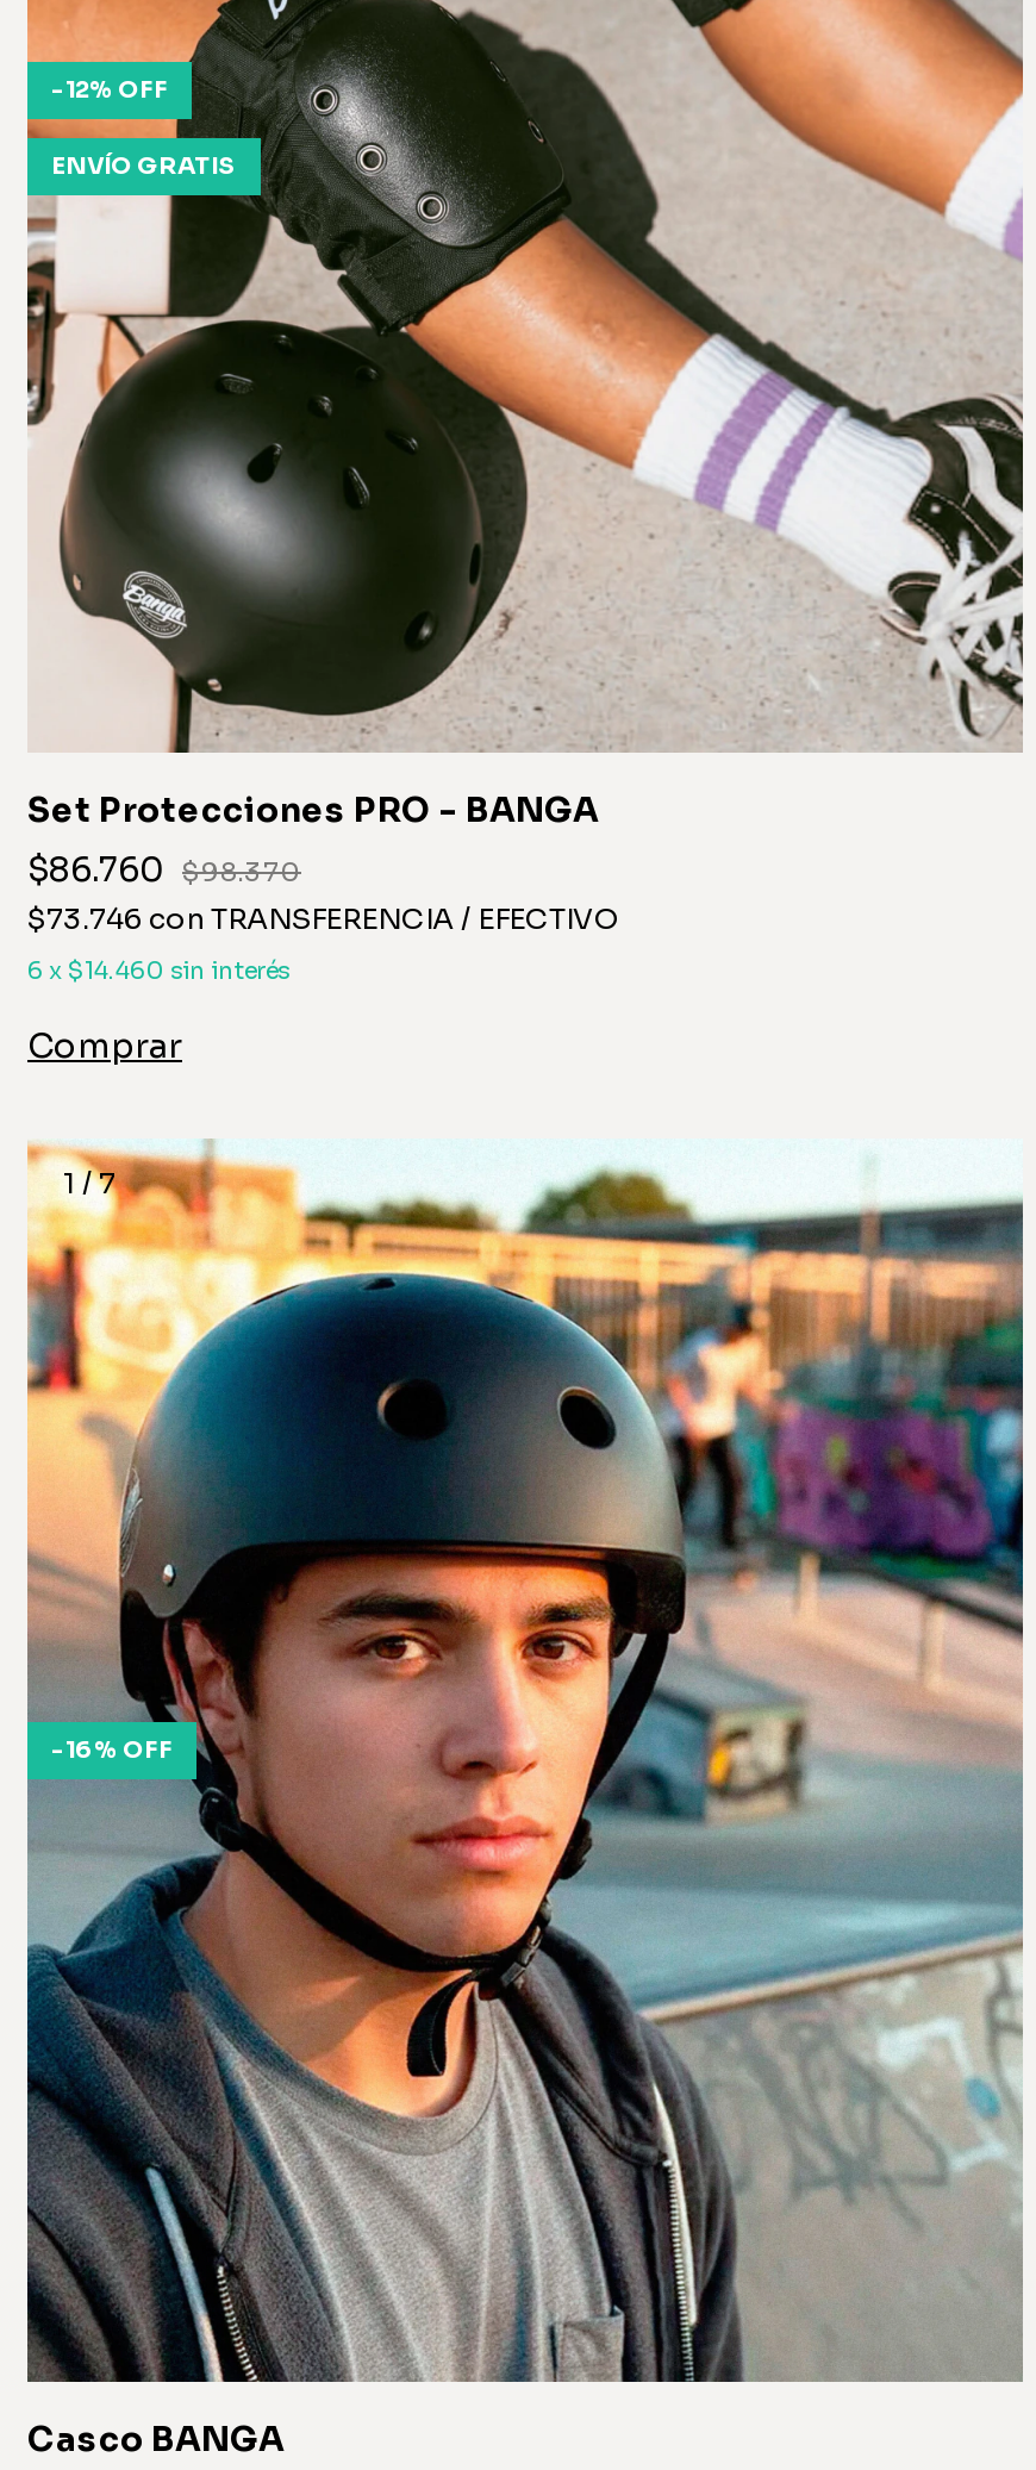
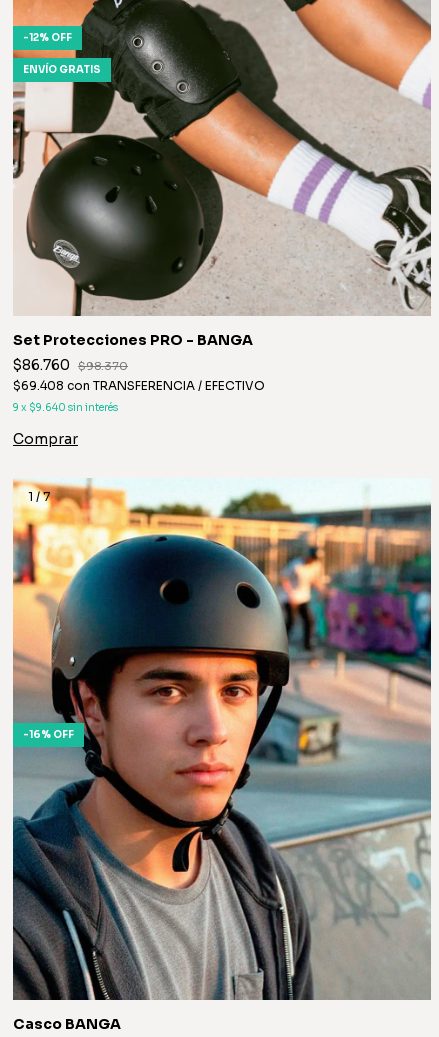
- $73.746 con TRANSFERENCIA / EFECTIVO
+ $69.408 con TRANSFERENCIA / EFECTIVO

- 6 x $14.460 sin interés
+ 9 x $9.640 sin interés
